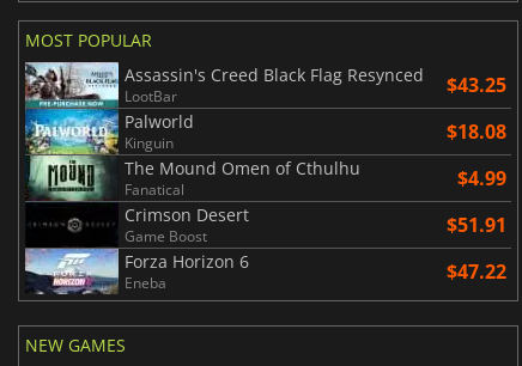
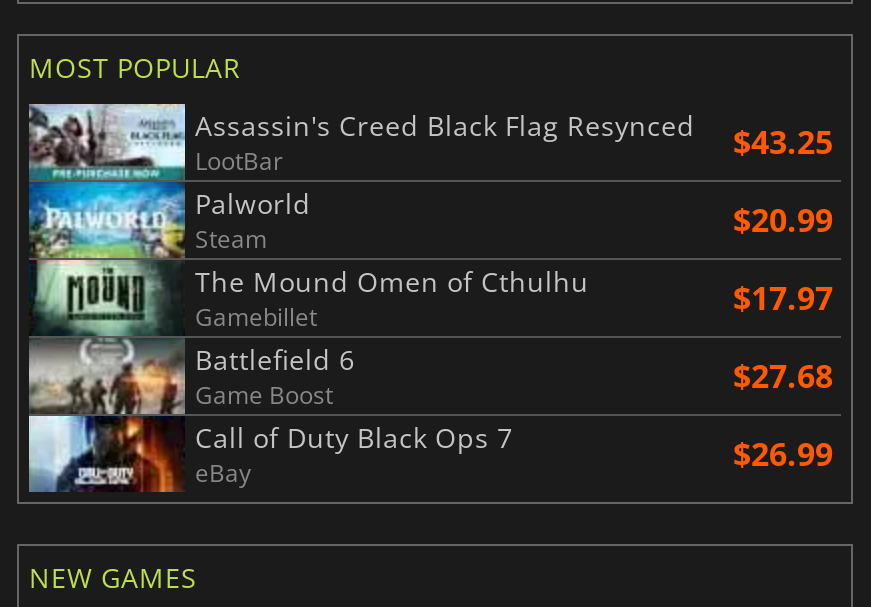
- Kinguin
- $18.08
+ Steam
+ $20.99

- Fanatical
- $4.99
+ Gamebillet
+ $17.97

- [image]
- Crimson Desert
+ [image]
+ Battlefield 6

- $51.91
+ $27.68

- Forza Horizon 6
- Eneba
- $47.22
+ Call of Duty Black Ops 7
+ eBay
+ $26.99
